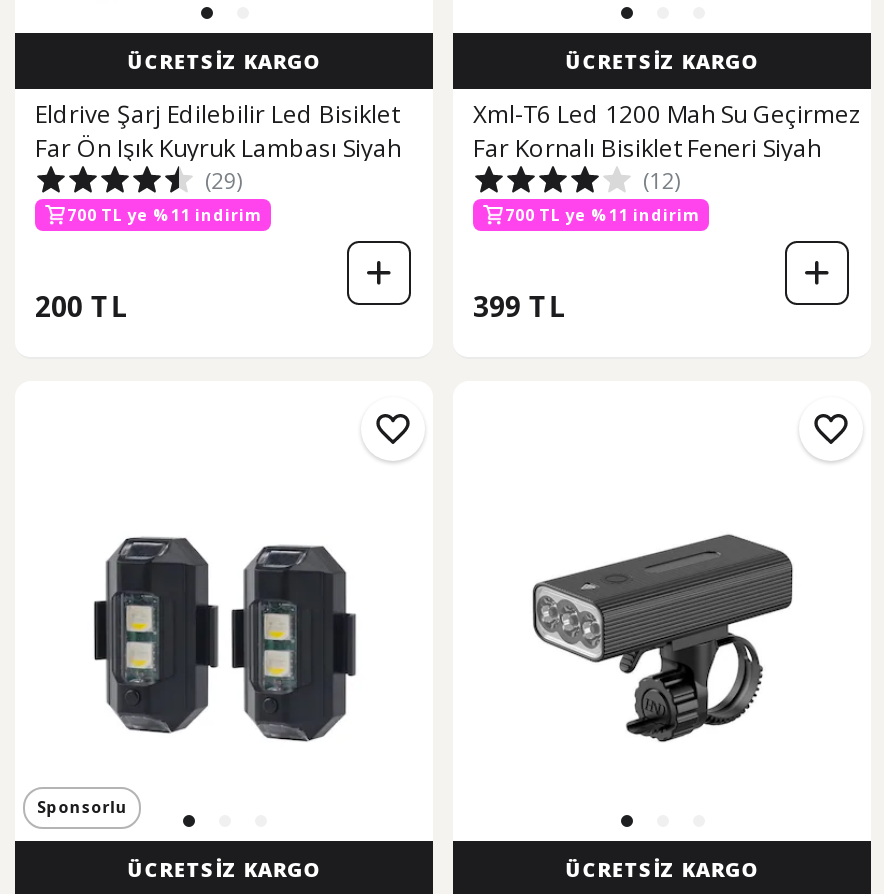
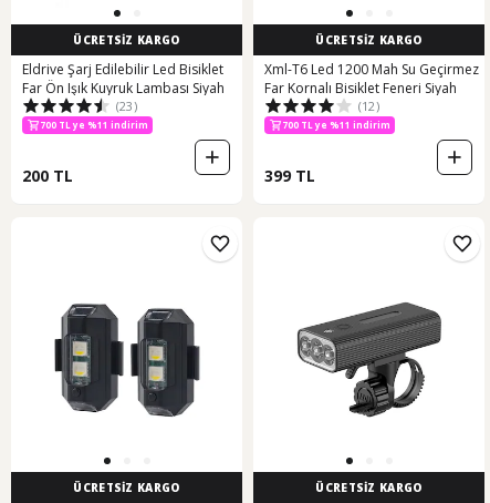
- (29)
+ (23)

- Sponsorlu
